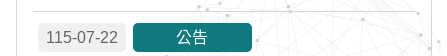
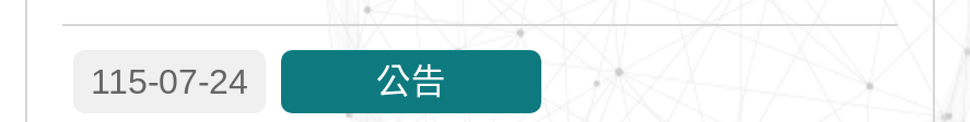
- 115-07-22
+ 115-07-24
